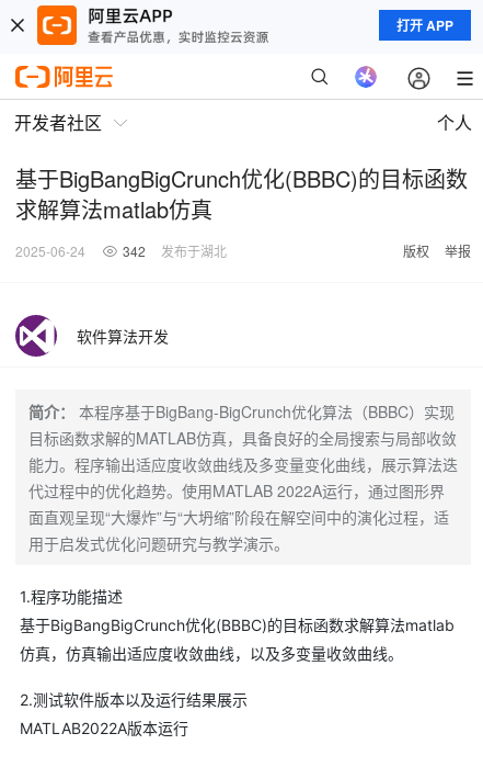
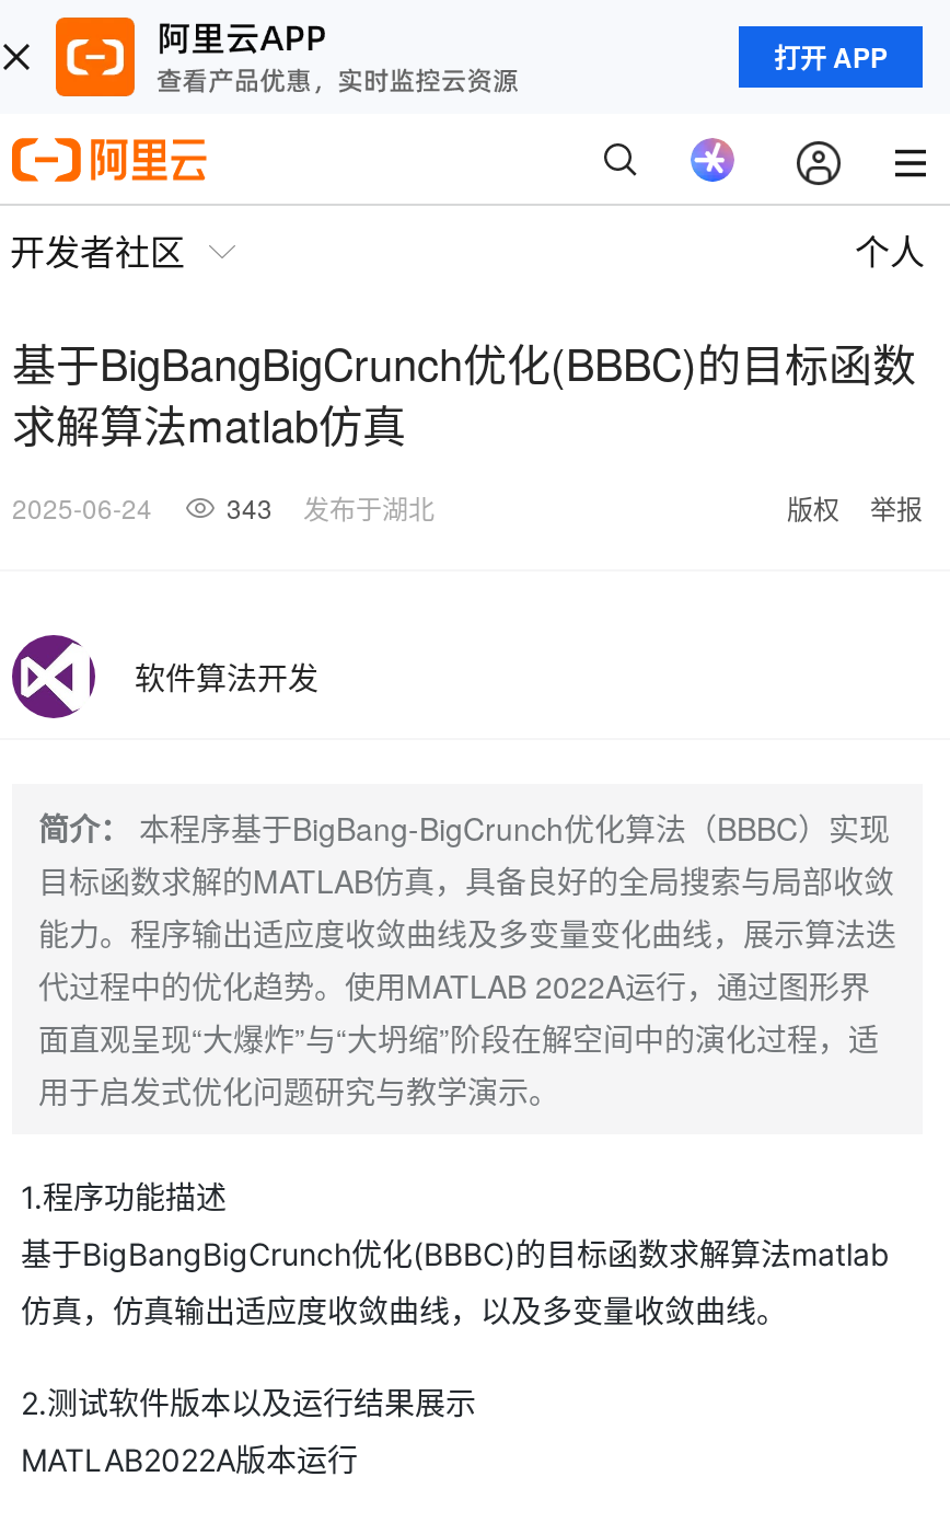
- 2025-06-24 342 发布于湖北
+ 2025-06-24 343 发布于湖北
